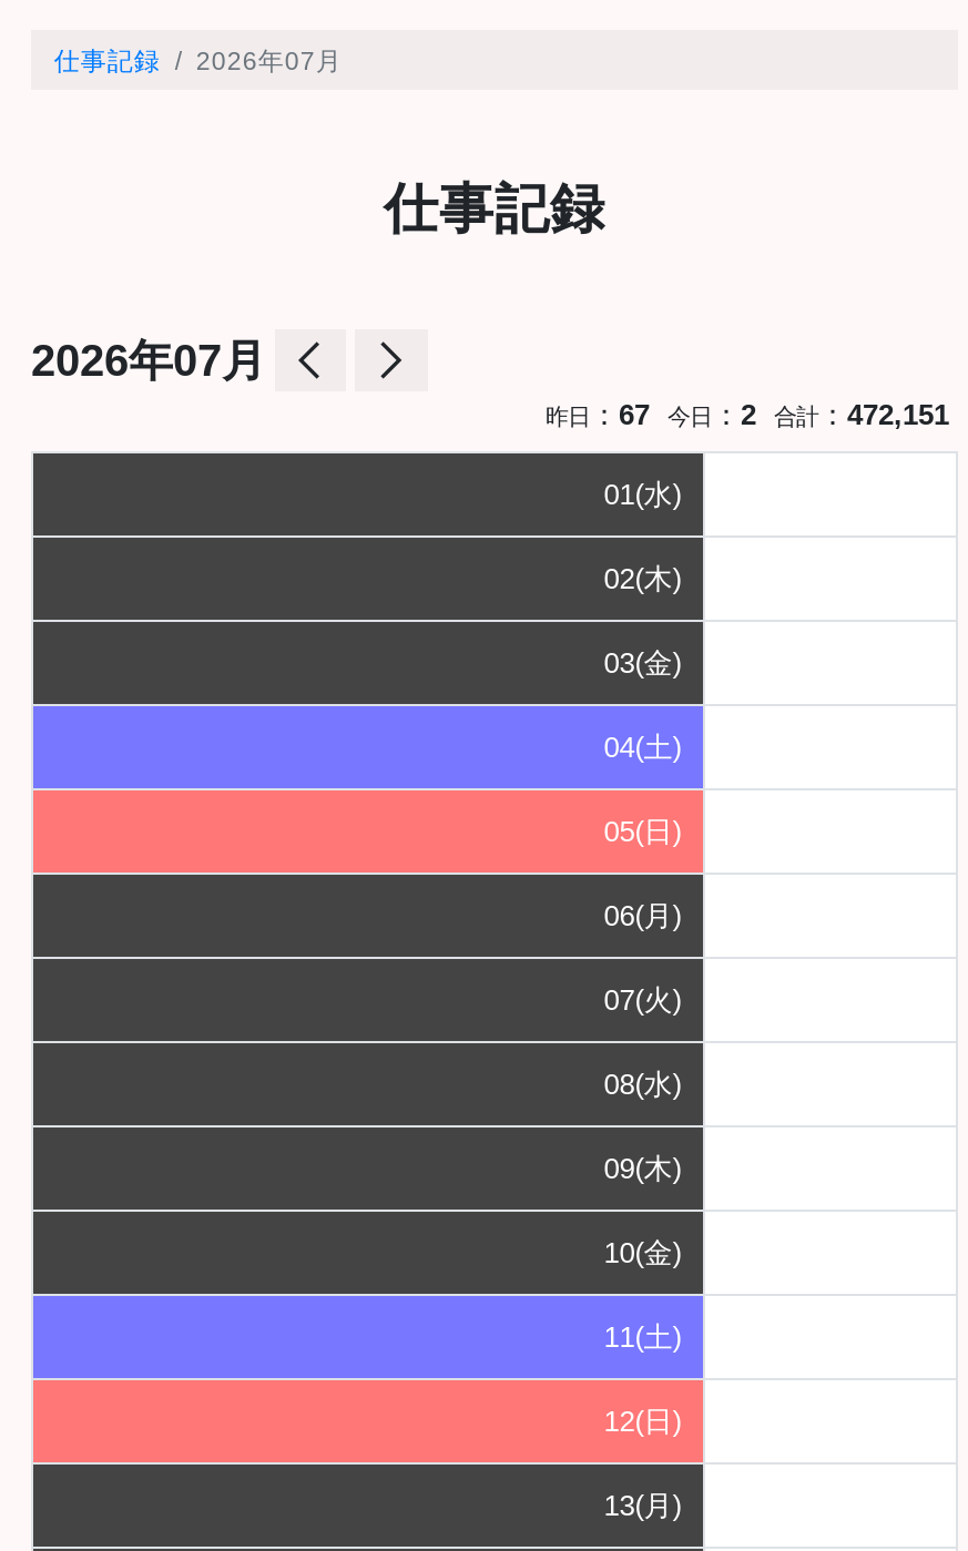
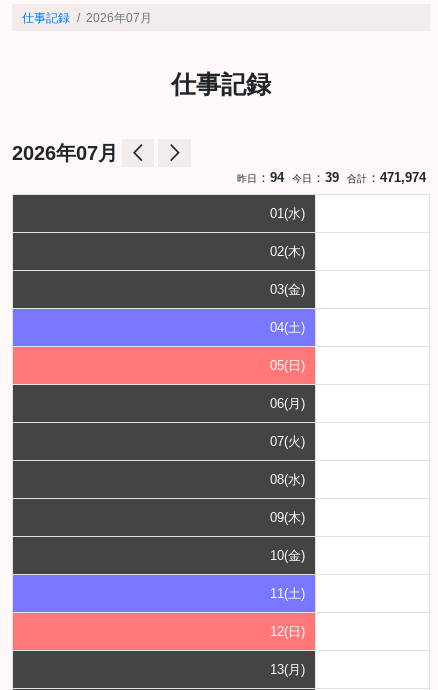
- 昨日：67
+ 昨日：94

- 今日：2
+ 今日：39

- 合計：472,151
+ 合計：471,974
